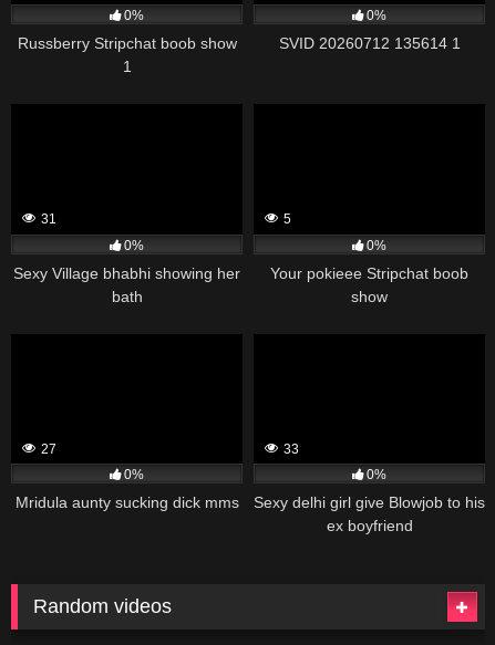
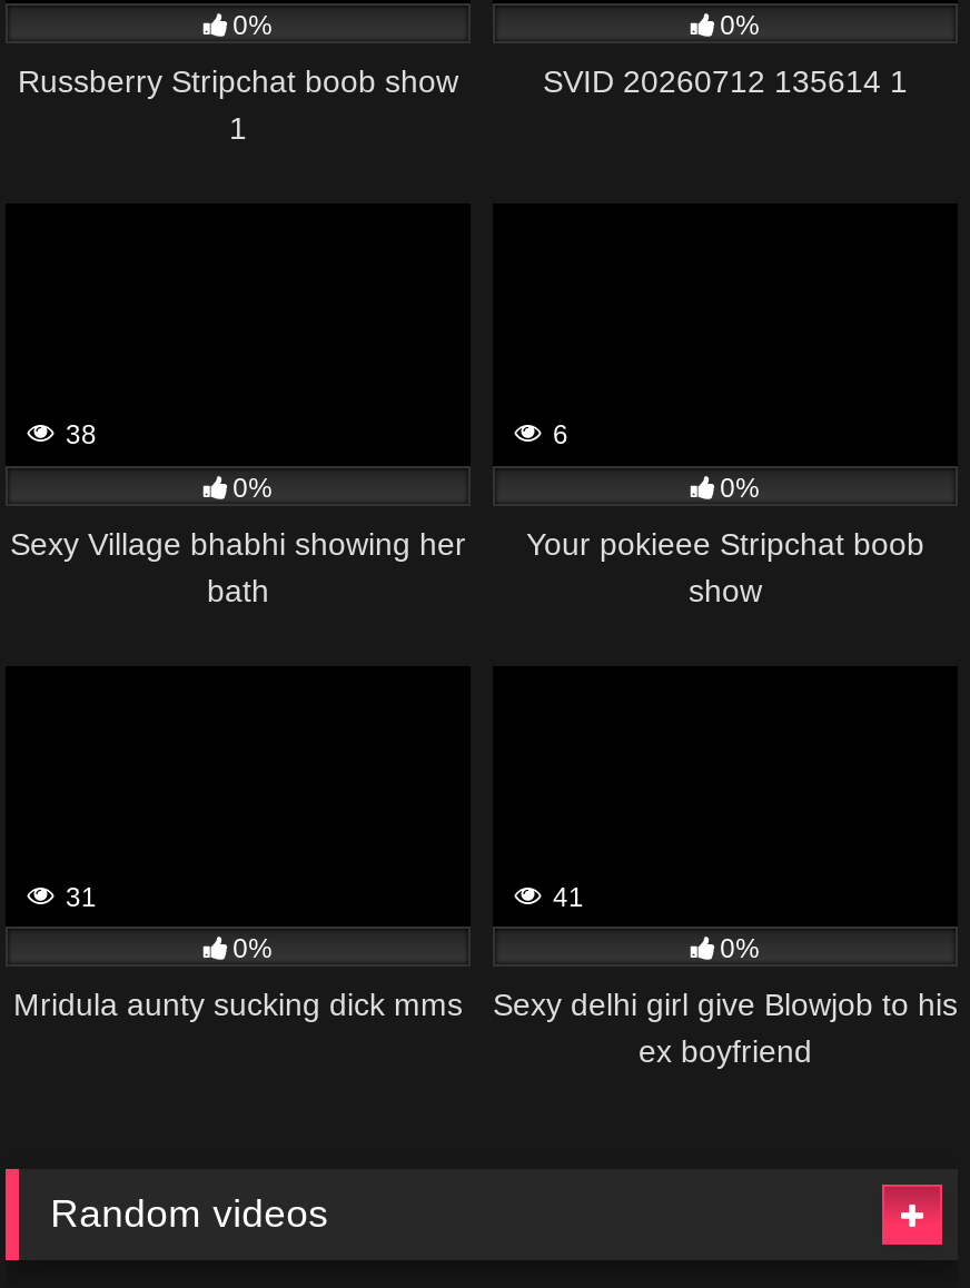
- 31
+ 38

- 5
+ 6

- 27
+ 31

- 33
+ 41
